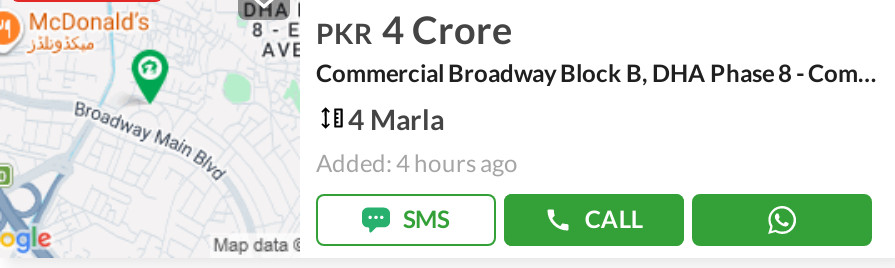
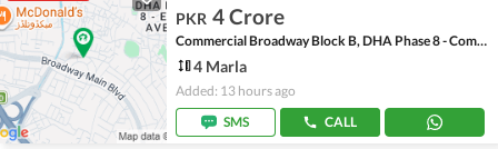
- Added: 4 hours ago
+ Added: 13 hours ago
